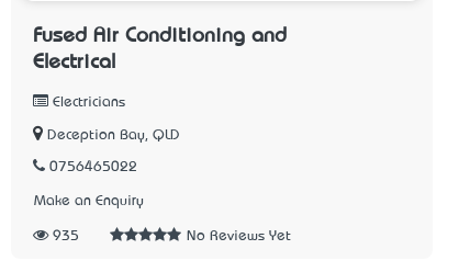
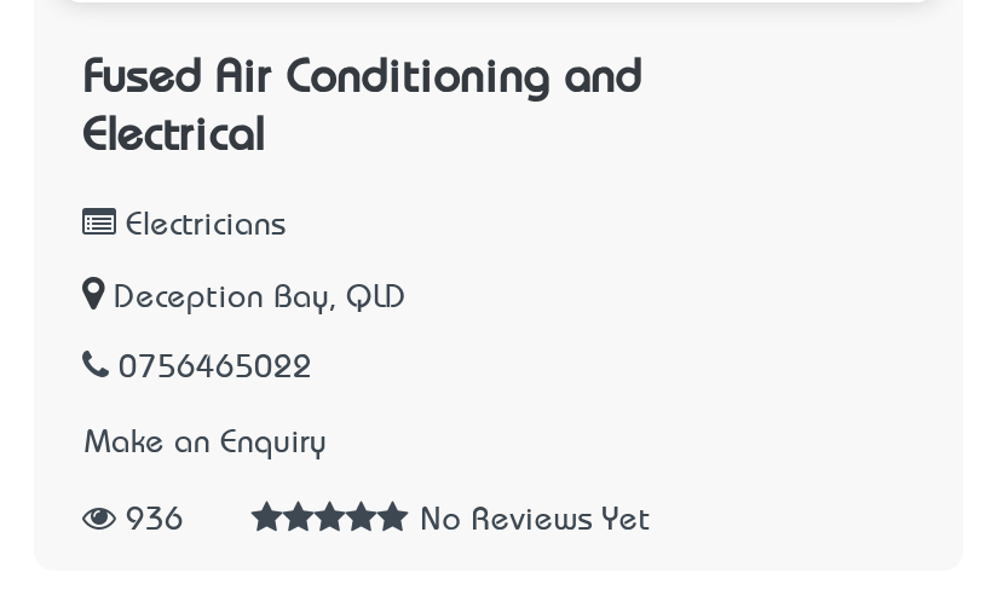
- 935
+ 936
